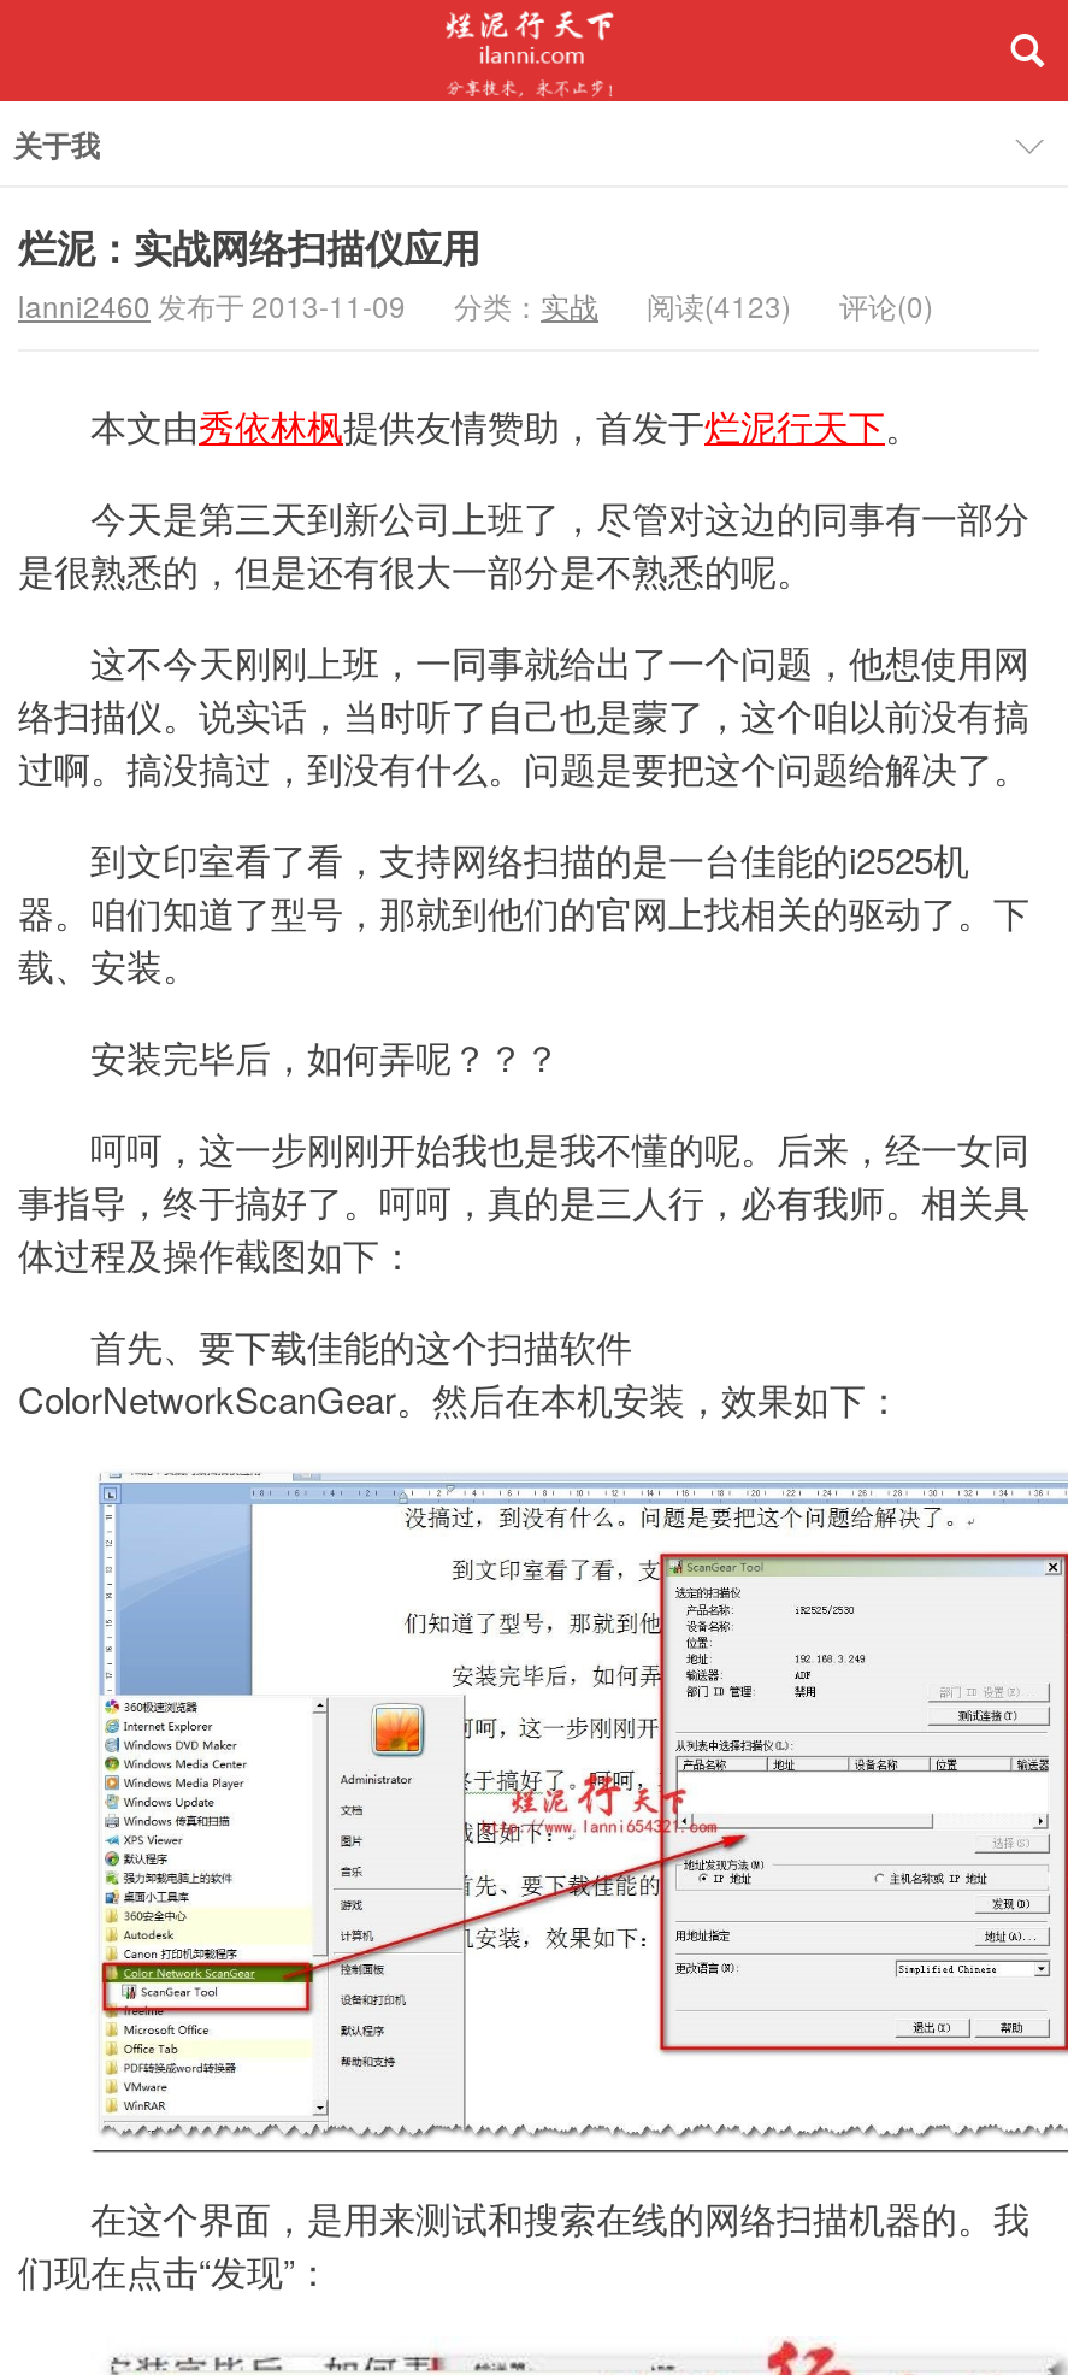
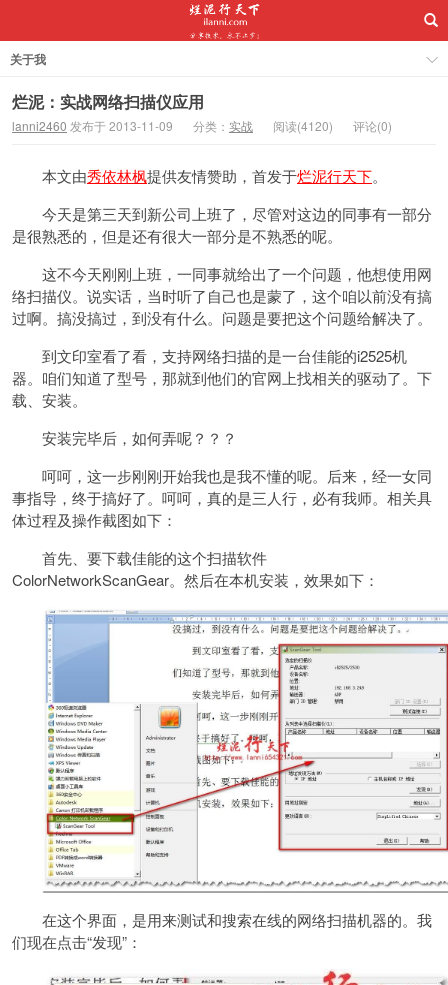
- lanni2460发布于 2013-11-09 分类：实战 阅读(4123) 评论(0)
+ lanni2460发布于 2013-11-09 分类：实战 阅读(4120) 评论(0)
